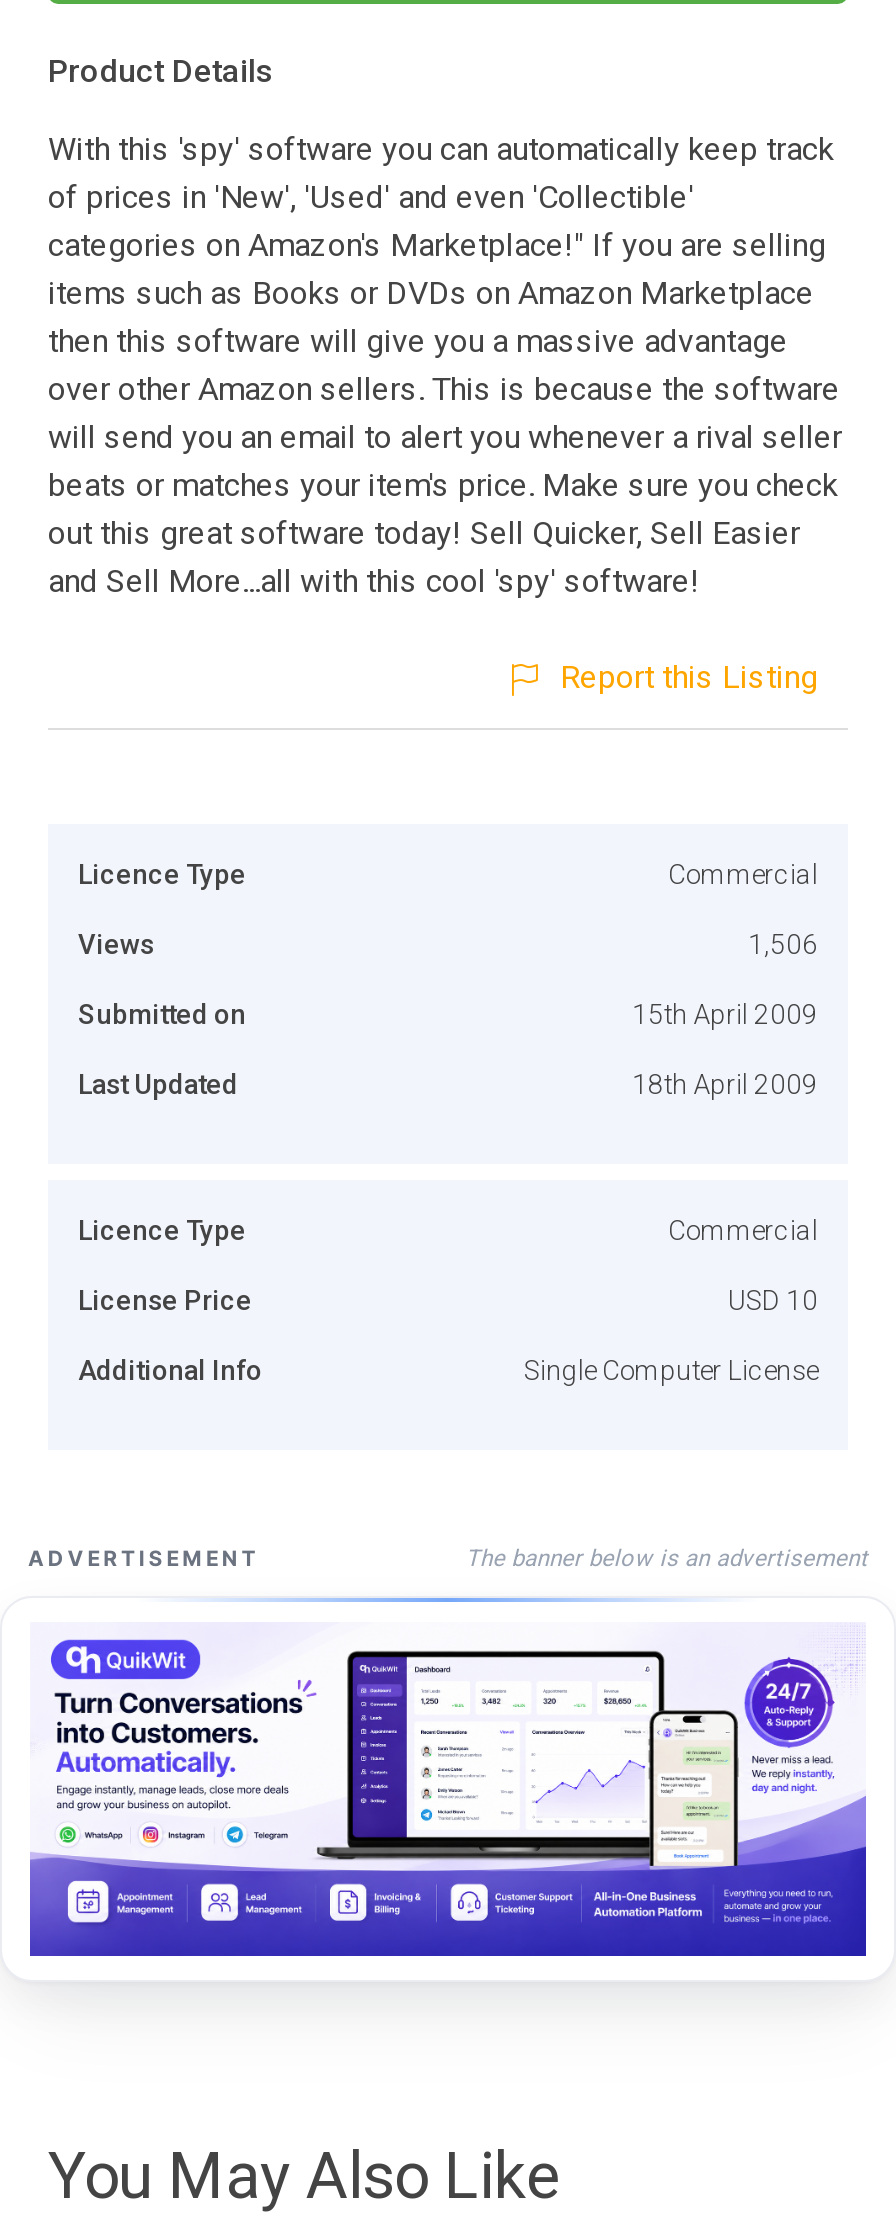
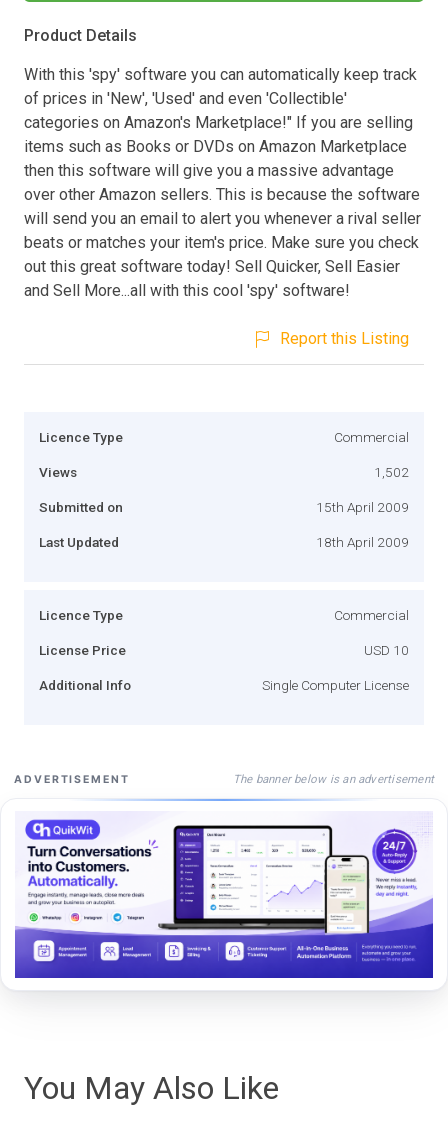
- 1,506
+ 1,502
